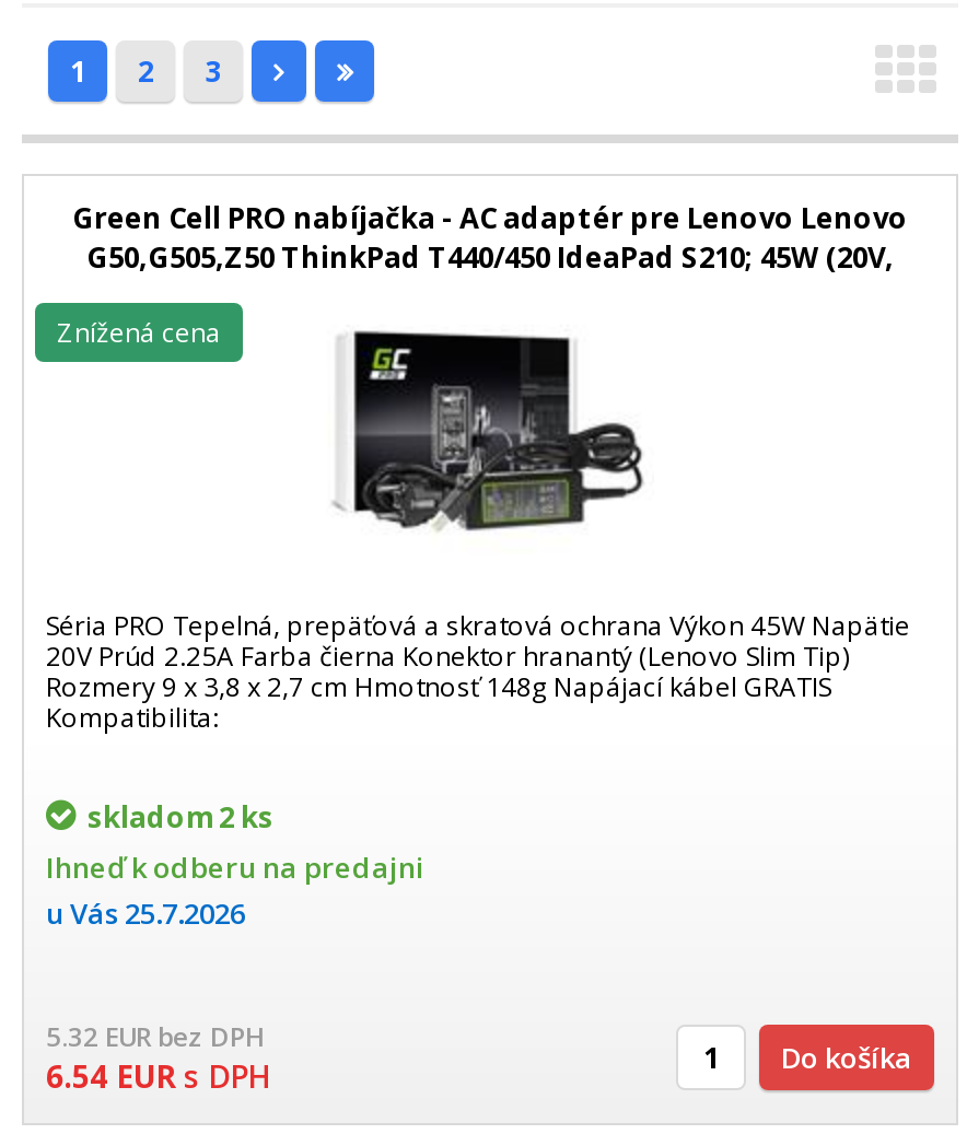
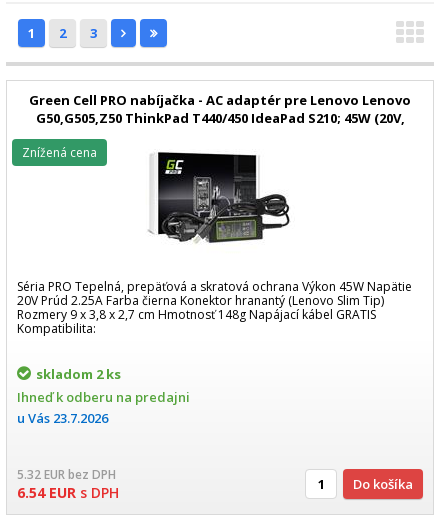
- u Vás 25.7.2026
+ u Vás 23.7.2026
